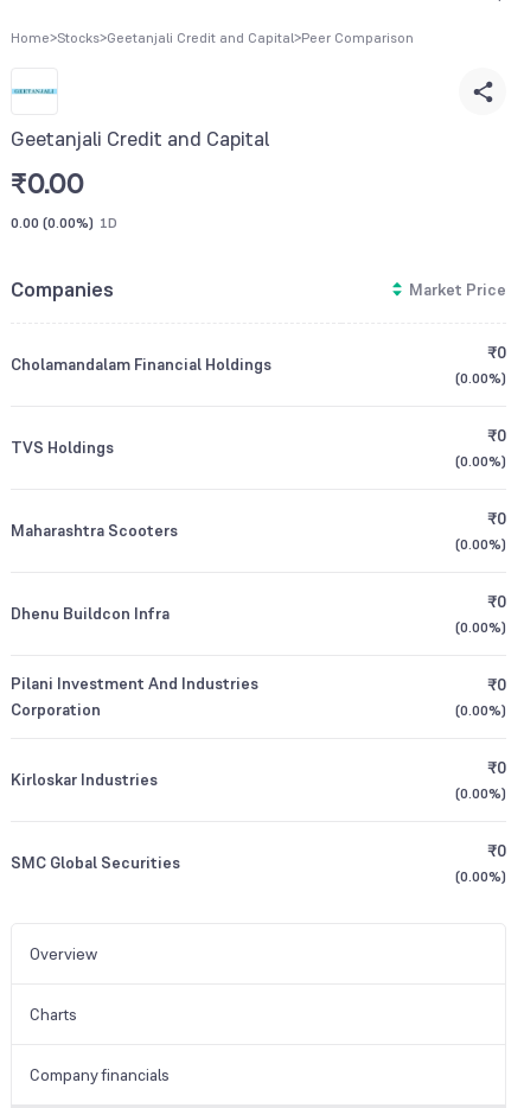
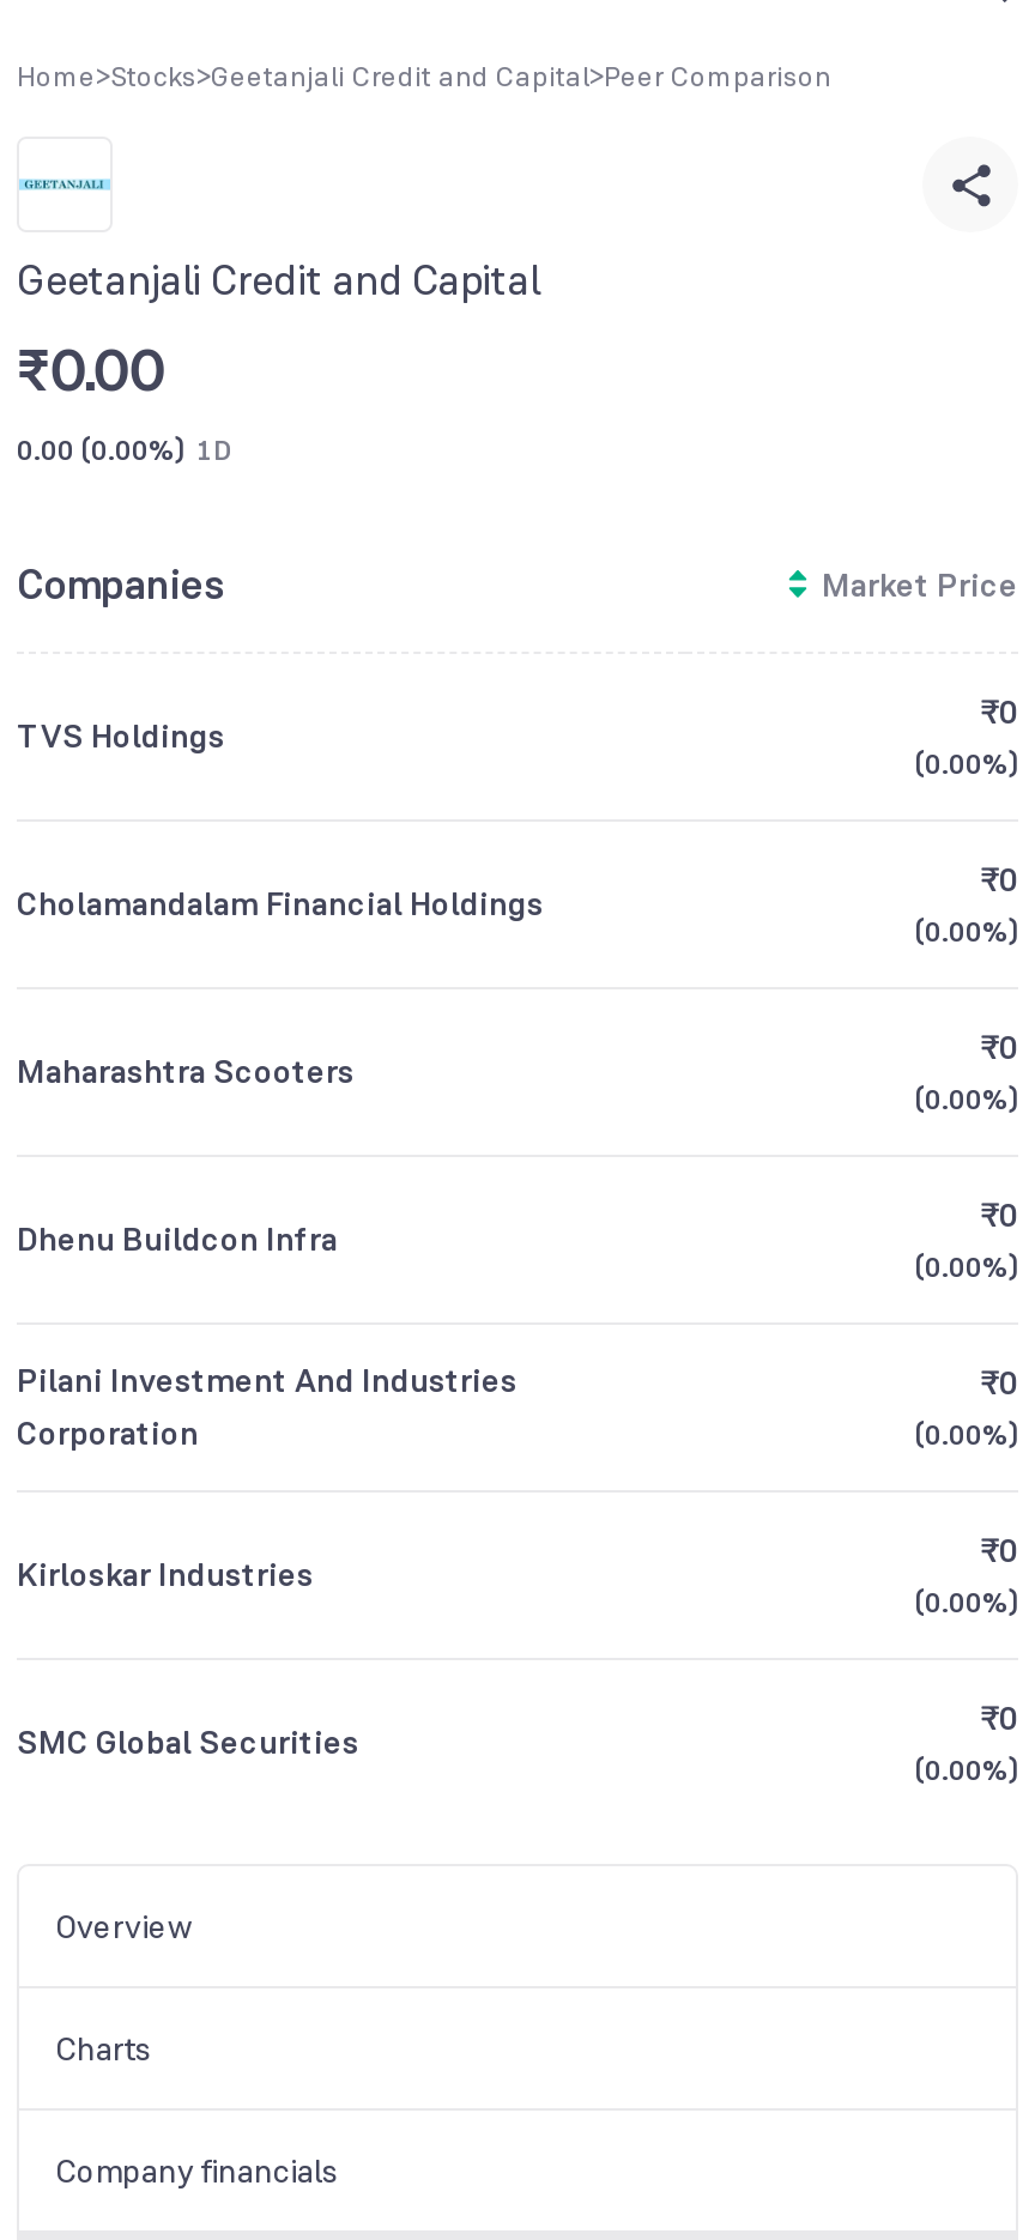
moved down: Cholamandalam Financial Holdings

moved up: TVS Holdings
